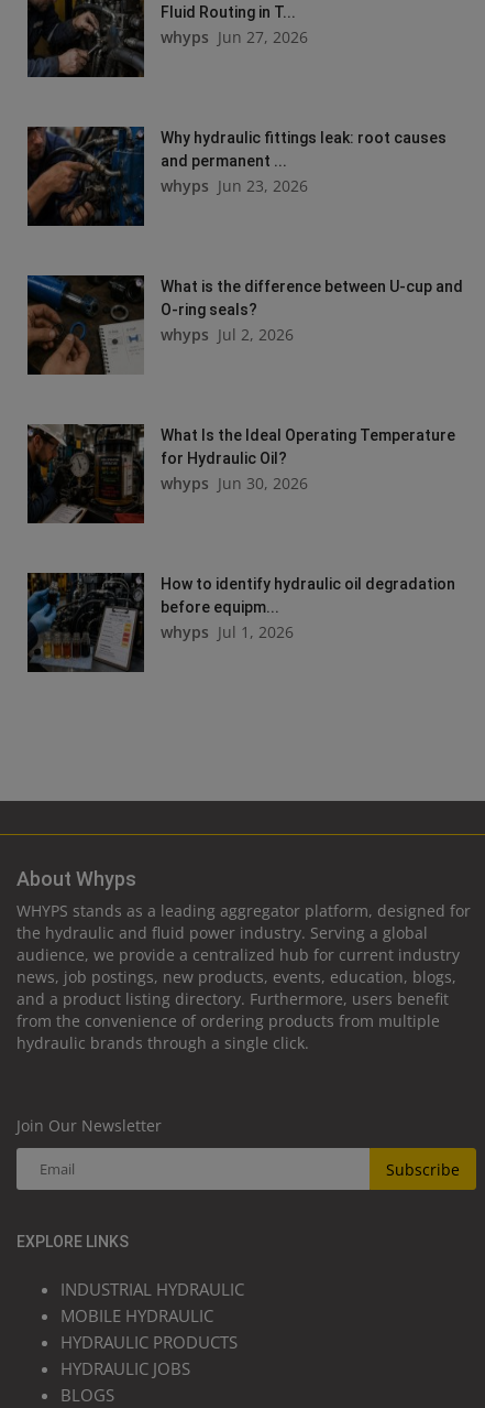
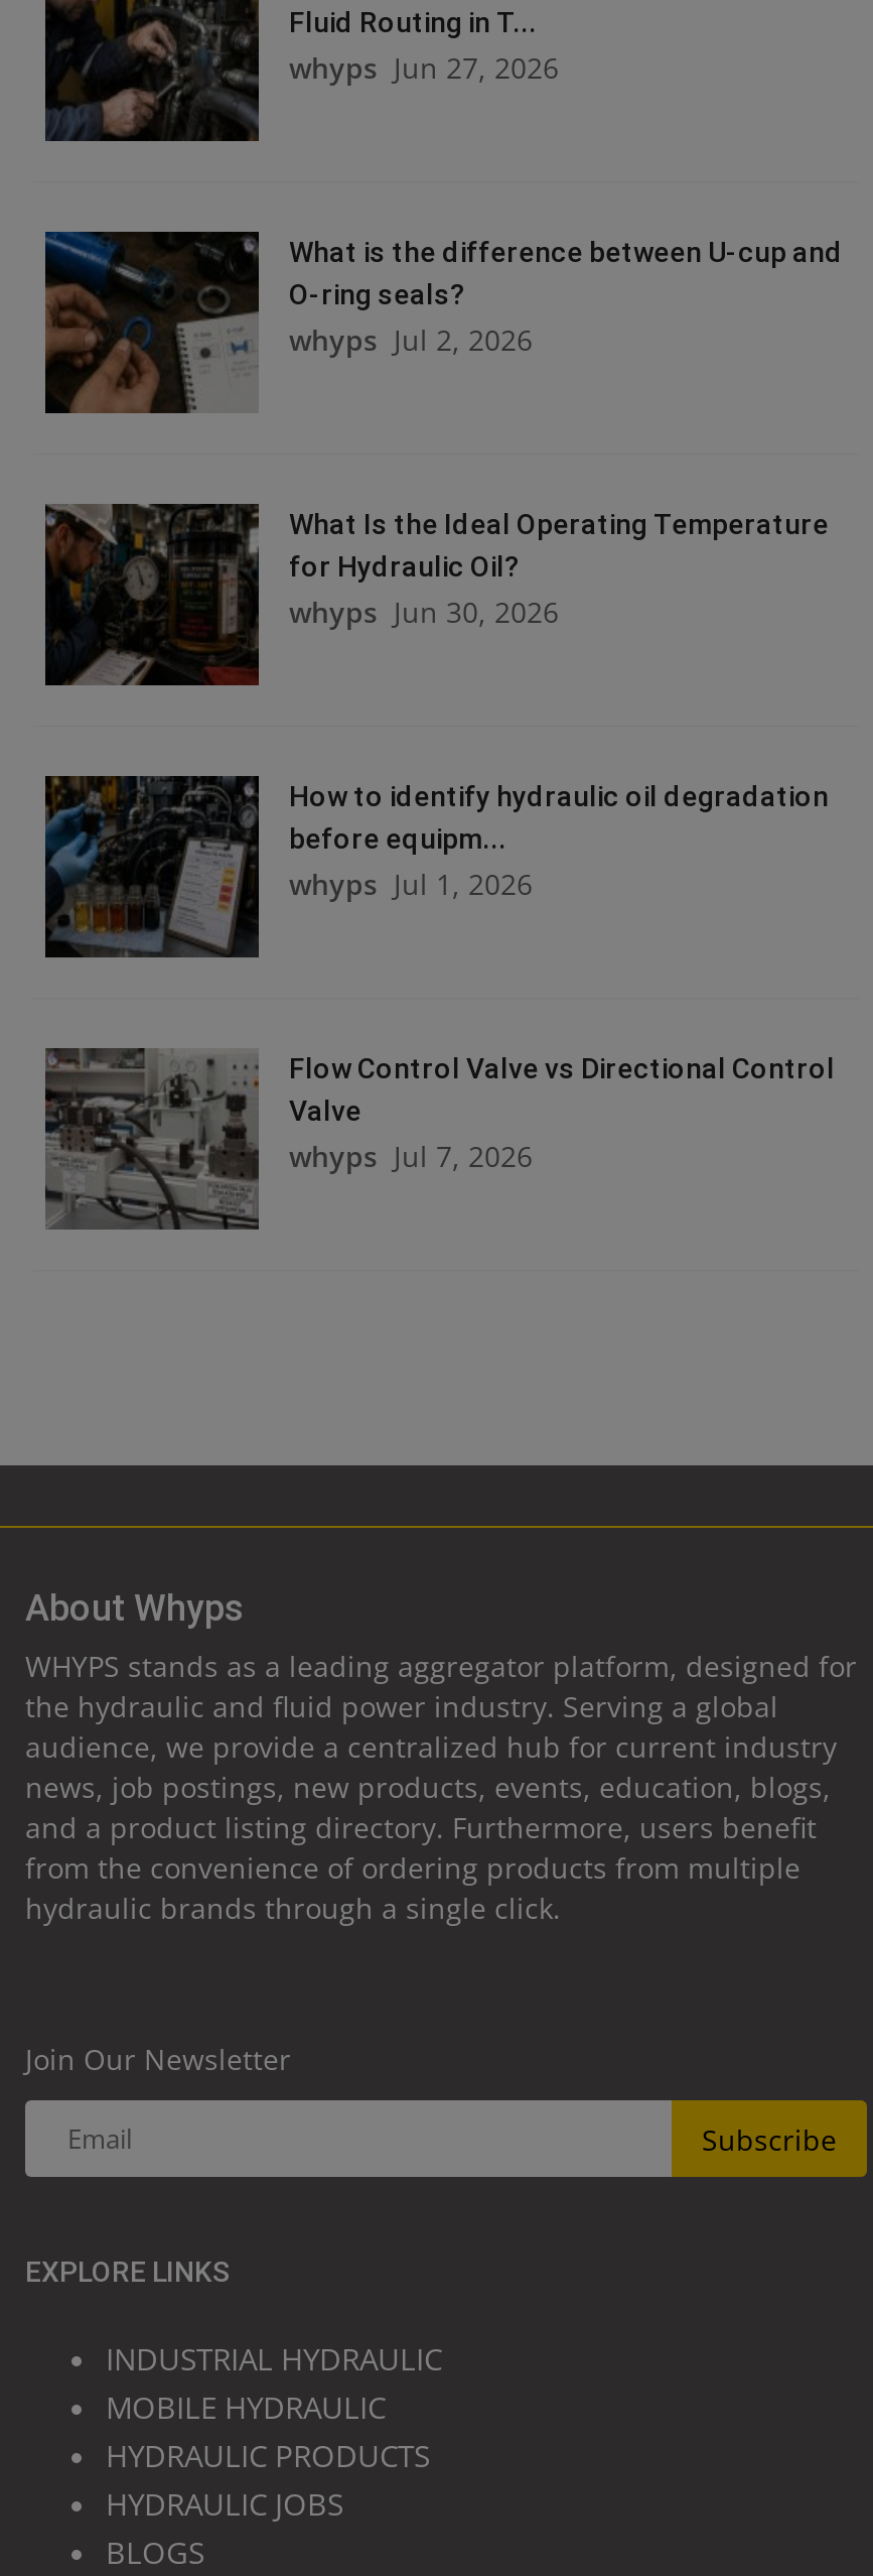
- [image]
- Why hydraulic fittings leak: root causes
- and permanent ...
- whyps Jun 23, 2026

moved up: [image] | What is the difference between U-cup and | O-ring seals? | ... | before equipm... | whyps Jul 1, 2026

+ [image]
+ Flow Control Valve vs Directional Control
+ Valve
+ whyps Jul 7, 2026
